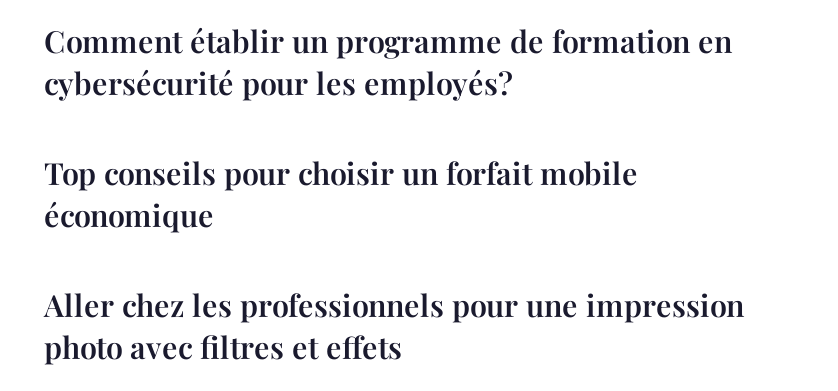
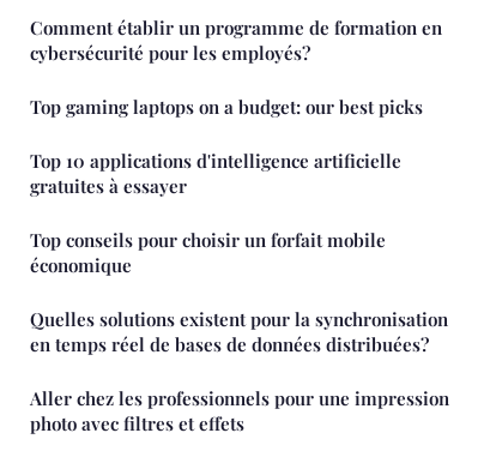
+ Top gaming laptops on a budget: our best picks
+ Top 10 applications d'intelligence artificielle
+ gratuites à essayer

+ Quelles solutions existent pour la synchronisation
+ en temps réel de bases de données distribuées?
